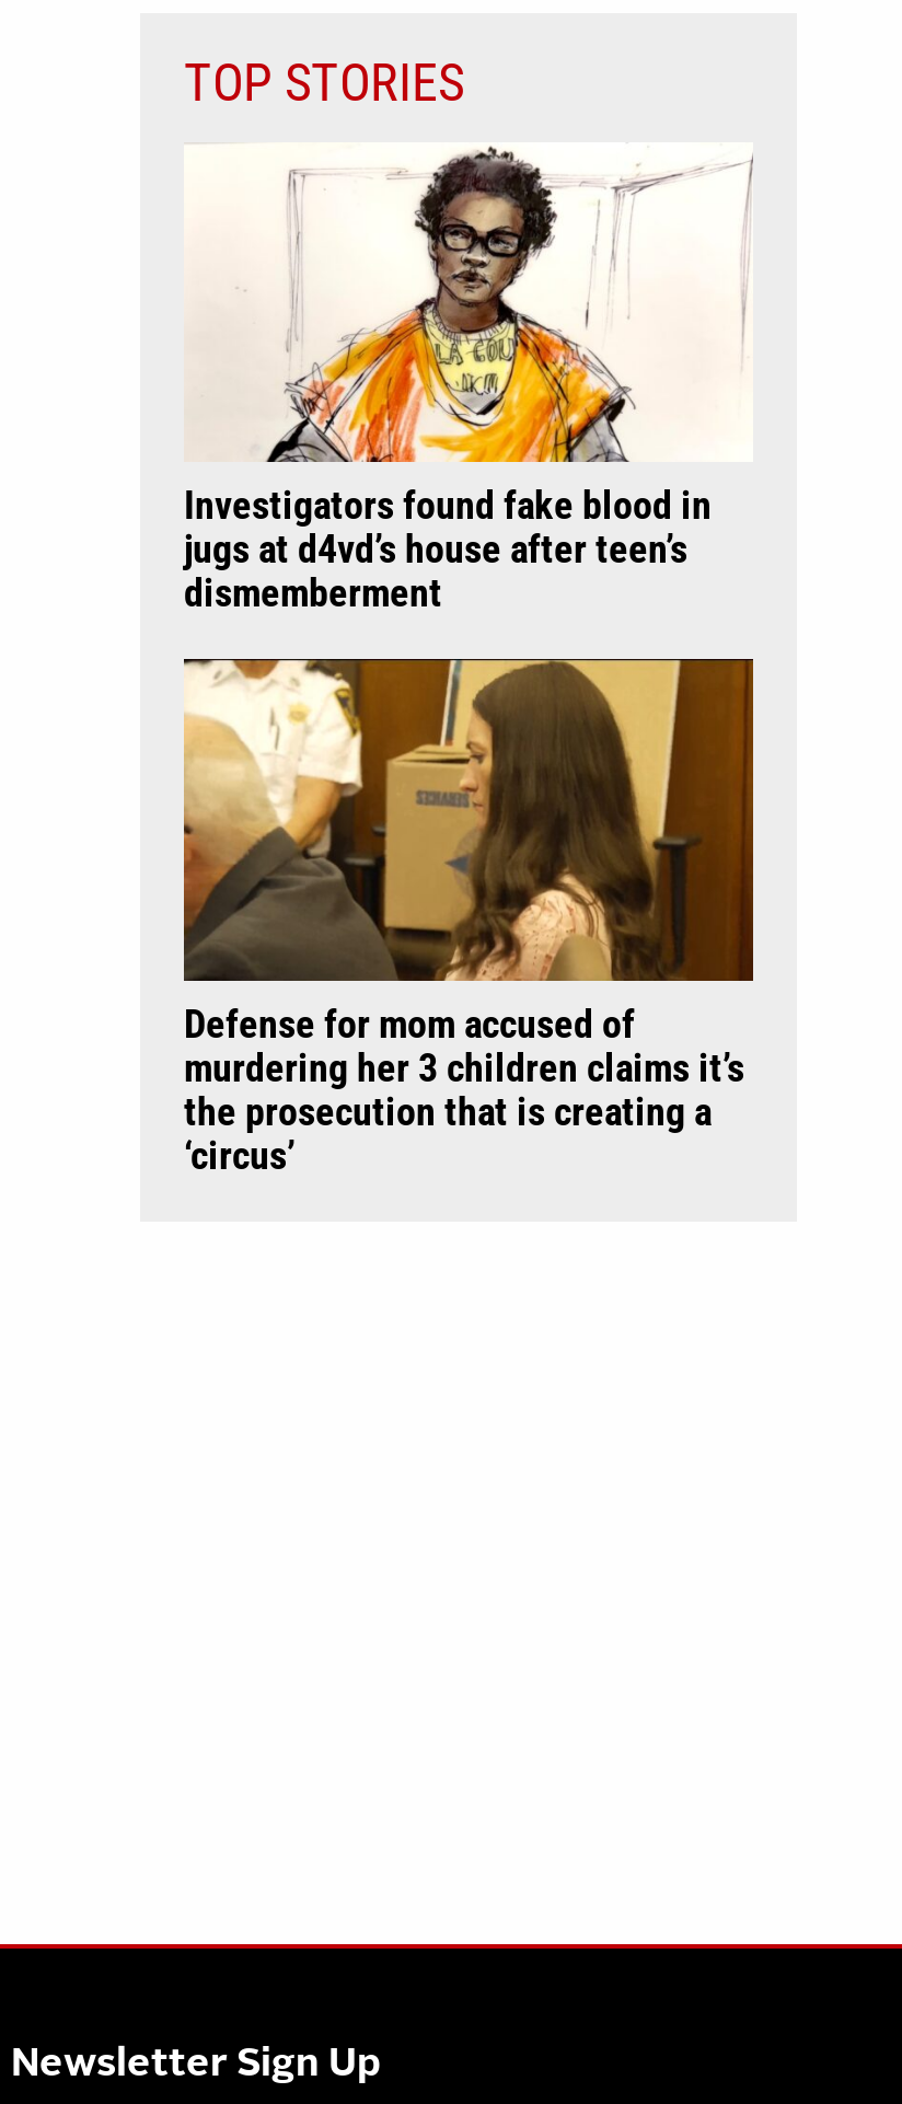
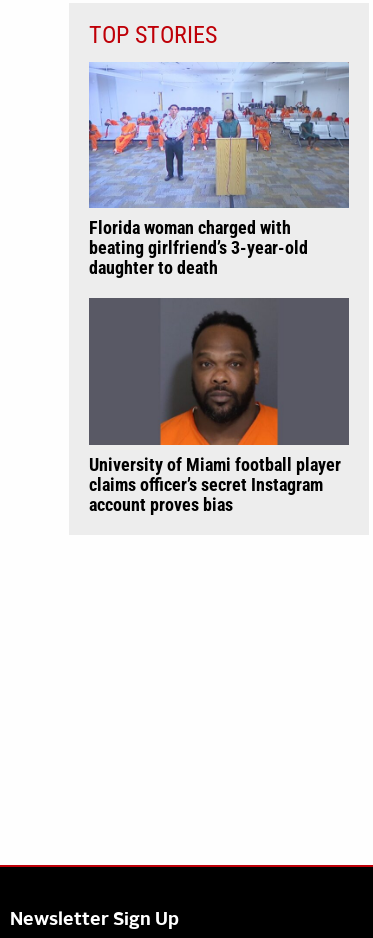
- [image]
- Investigators found fake blood in
- jugs at d4vd’s house after teen’s
- dismemberment
+ [image]
+ Florida woman charged with
+ beating girlfriend’s 3-year-old
+ daughter to death

- [image]
- Defense for mom accused of
- murdering her 3 children claims it’s
- the prosecution that is creating a
- ‘circus’
+ [image]
+ University of Miami football player
+ claims officer’s secret Instagram
+ account proves bias
